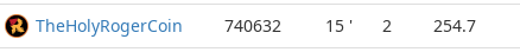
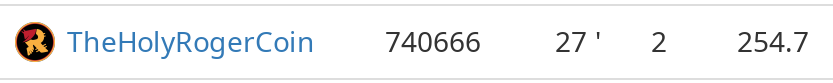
- 740632
+ 740666

- 15 '
+ 27 '
